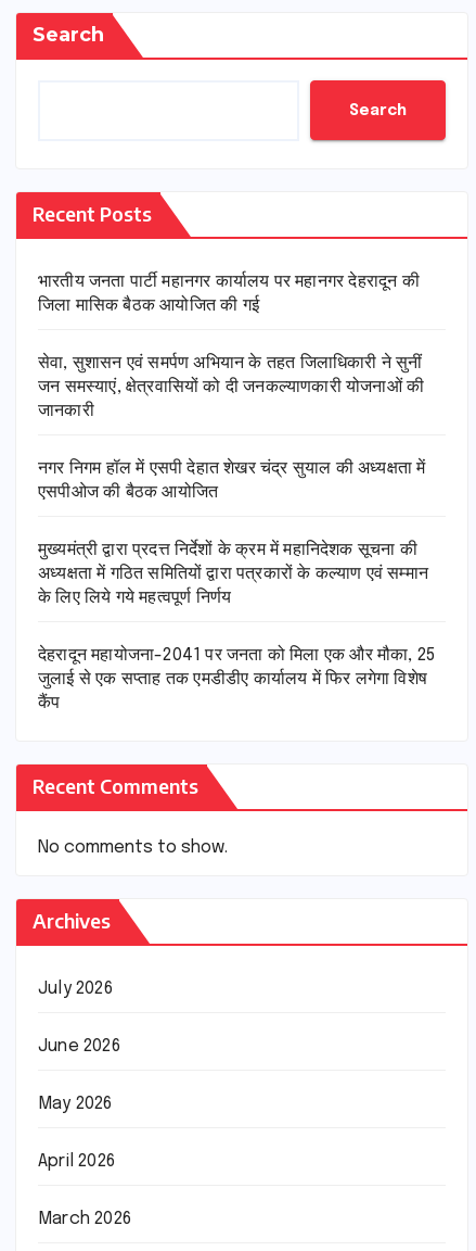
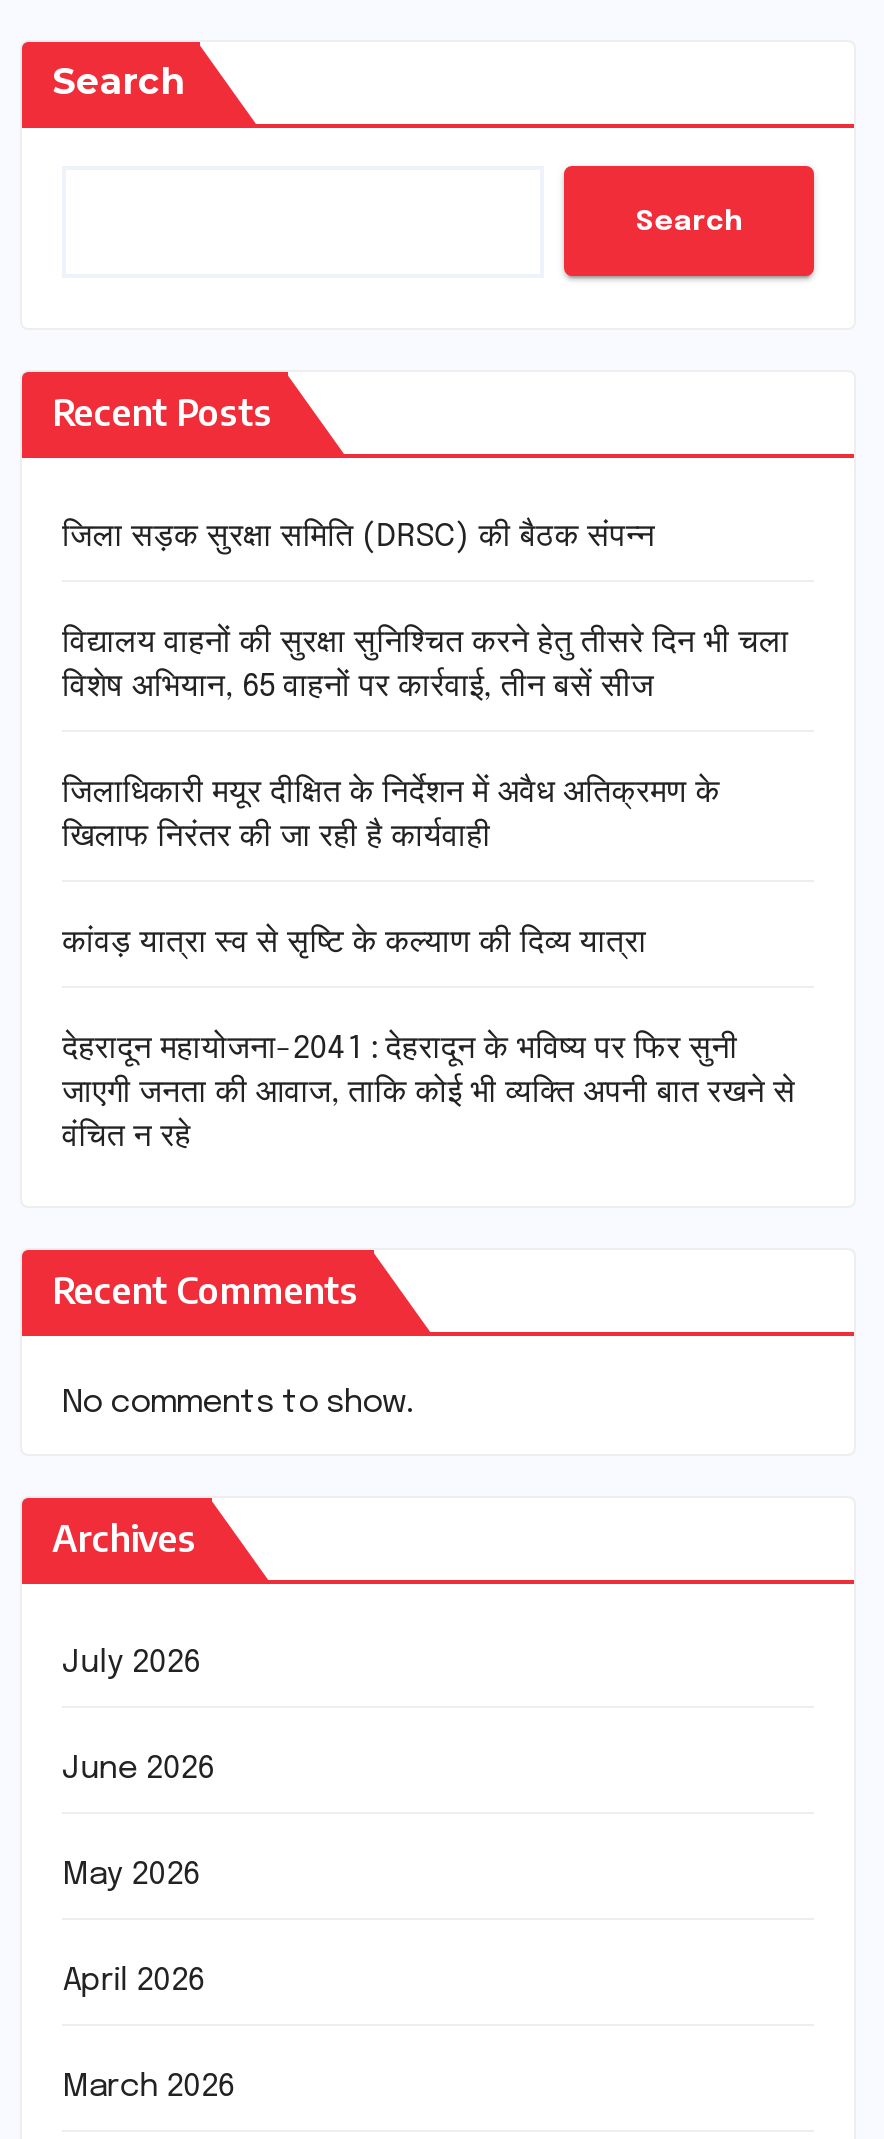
- भारतीय जनता पार्टी महानगर कार्यालय पर महानगर देहरादून की
- जिला मासिक बैठक आयोजित की गई
+ जिला सड़क सुरक्षा समिति (DRSC) की बैठक संपन्न

- सेवा, सुशासन एवं समर्पण अभियान के तहत जिलाधिकारी ने सुनीं
- जन समस्याएं, क्षेत्रवासियों को दी जनकल्याणकारी योजनाओं की
- जानकारी
+ विद्यालय वाहनों की सुरक्षा सुनिश्चित करने हेतु तीसरे दिन भी चला
+ विशेष अभियान, 65 वाहनों पर कार्रवाई, तीन बसें सीज

- नगर निगम हॉल में एसपी देहात शेखर चंद्र सुयाल की अध्यक्षता में
- एसपीओज की बैठक आयोजित
+ जिलाधिकारी मयूर दीक्षित के निर्देशन में अवैध अतिक्रमण के
+ खिलाफ निरंतर की जा रही है कार्यवाही

- मुख्यमंत्री द्वारा प्रदत्त निर्देशों के क्रम में महानिदेशक सूचना की
- अध्यक्षता में गठित समितियों द्वारा पत्रकारों के कल्याण एवं सम्मान
- के लिए लिये गये महत्वपूर्ण निर्णय
+ कांवड़ यात्रा स्व से सृष्टि के कल्याण की दिव्य यात्रा

- देहरादून महायोजना-2041 पर जनता को मिला एक और मौका, 25
- जुलाई से एक सप्ताह तक एमडीडीए कार्यालय में फिर लगेगा विशेष
- कैंप
+ देहरादून महायोजना-2041 : देहरादून के भविष्य पर फिर सुनी
+ जाएगी जनता की आवाज, ताकि कोई भी व्यक्ति अपनी बात रखने से
+ वंचित न रहे
